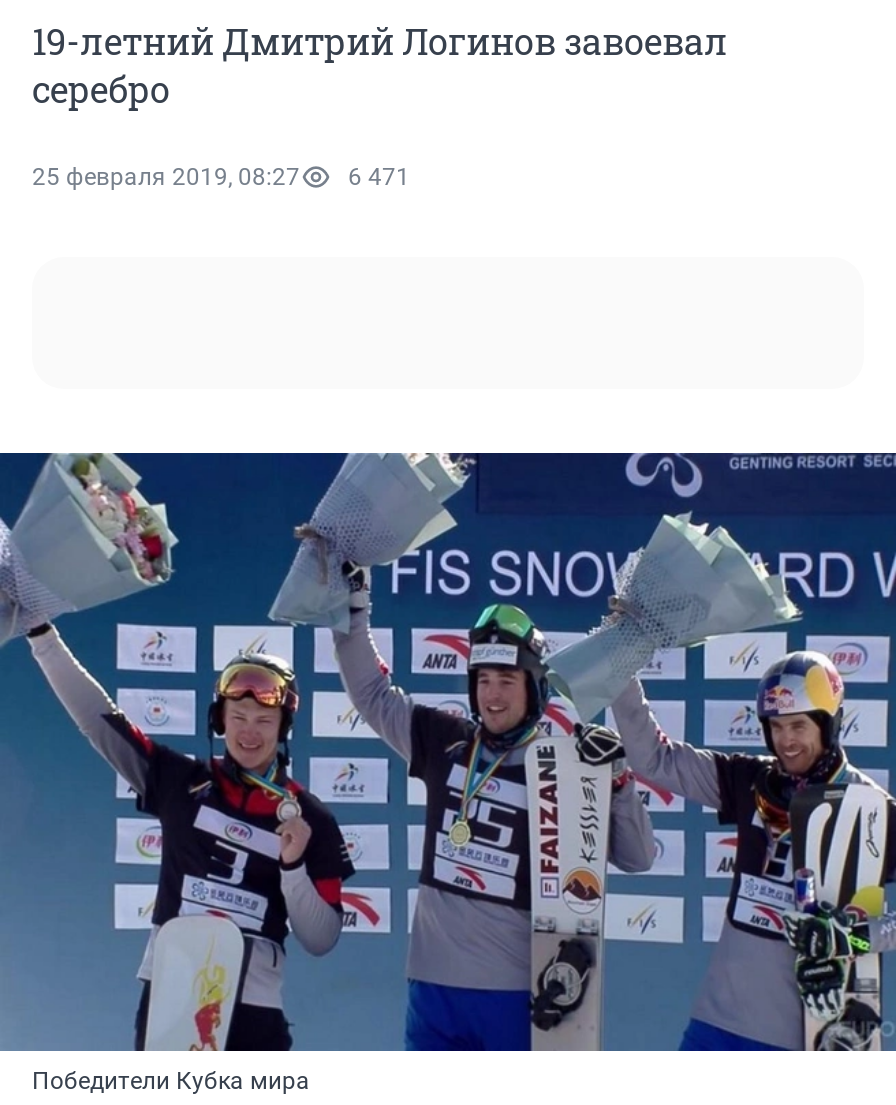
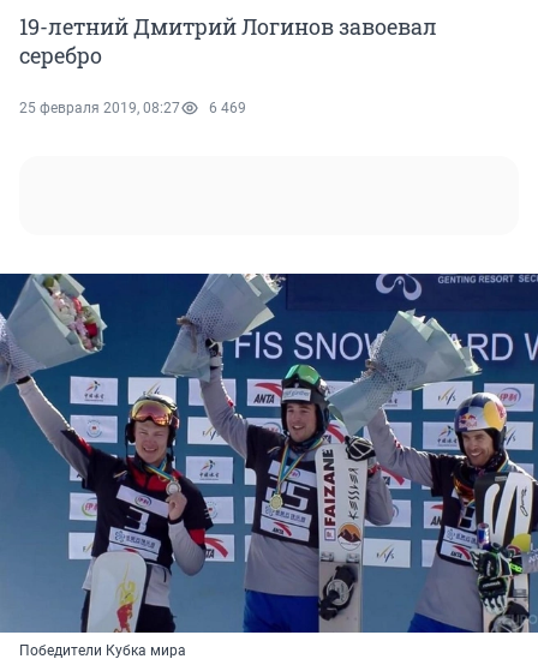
- 25 февраля 2019, 08:27 6 471
+ 25 февраля 2019, 08:27 6 469
